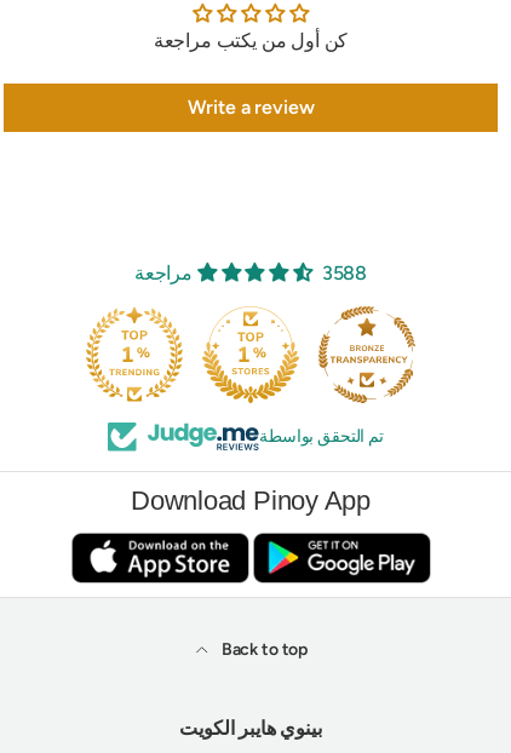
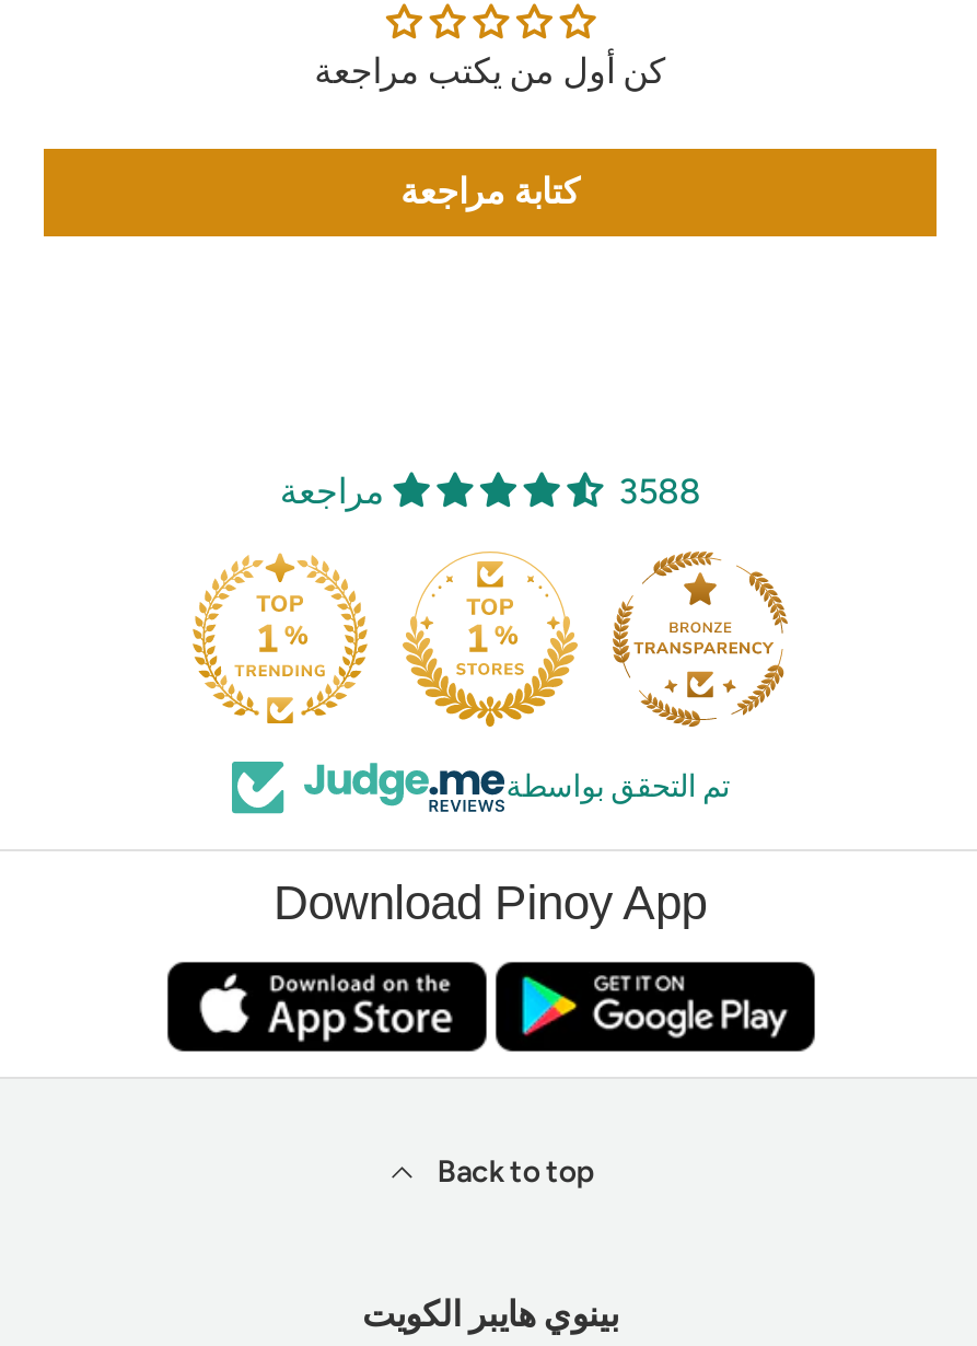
- Write a review
+ كتابة مراجعة
